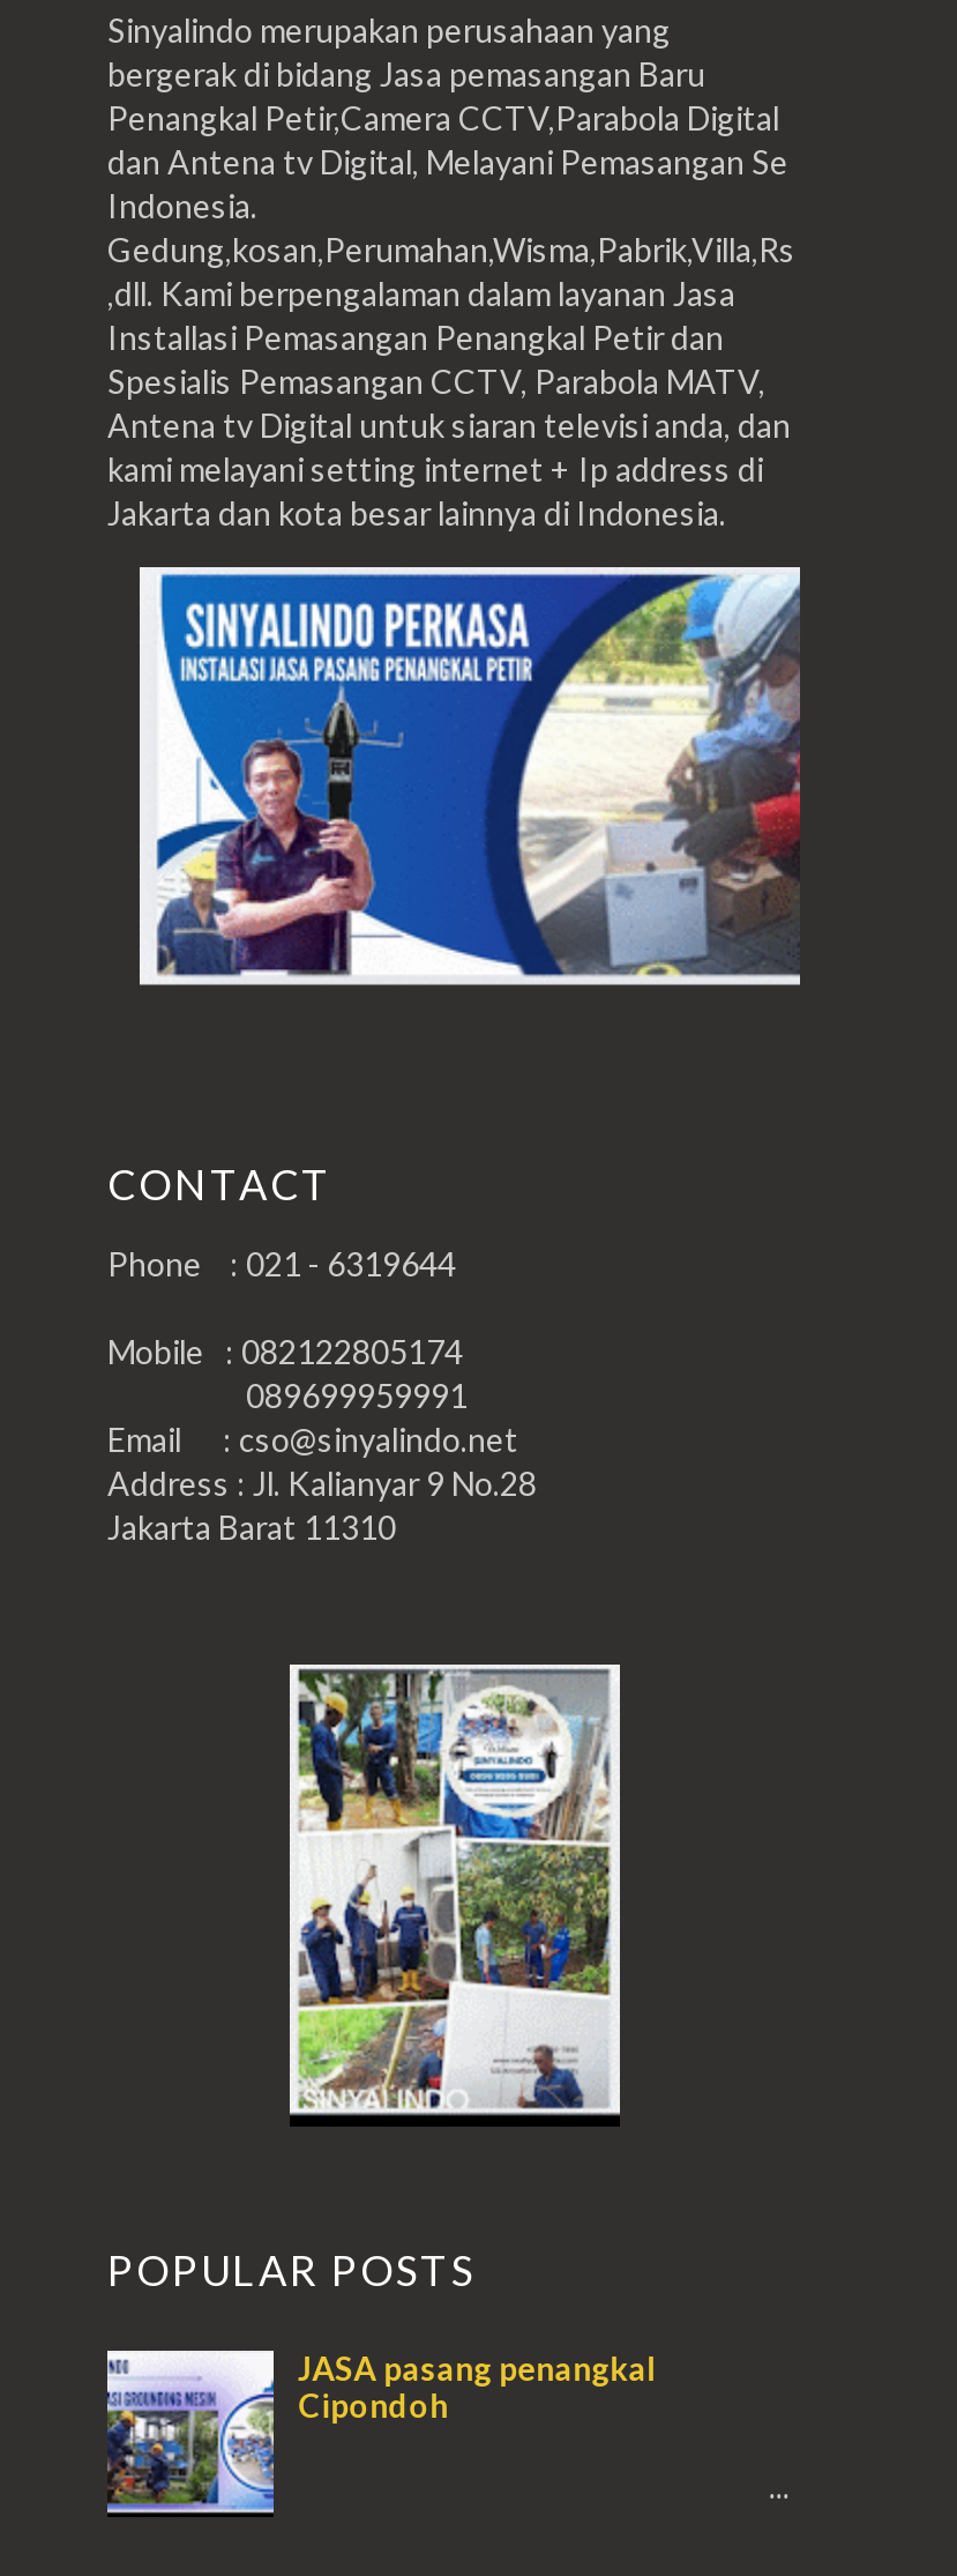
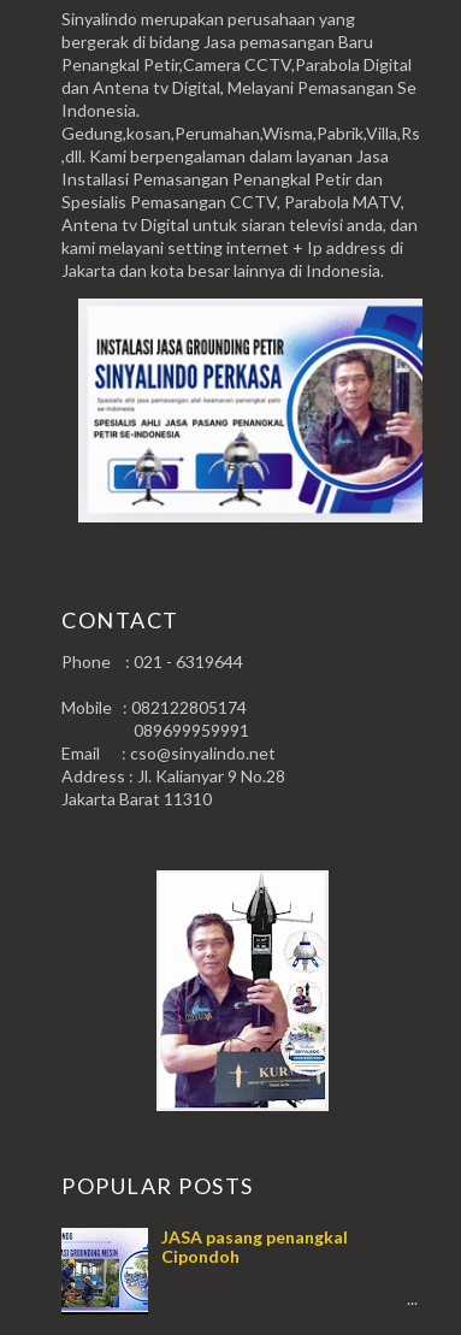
- [image]
+ [image]

- [image]
+ [image]
